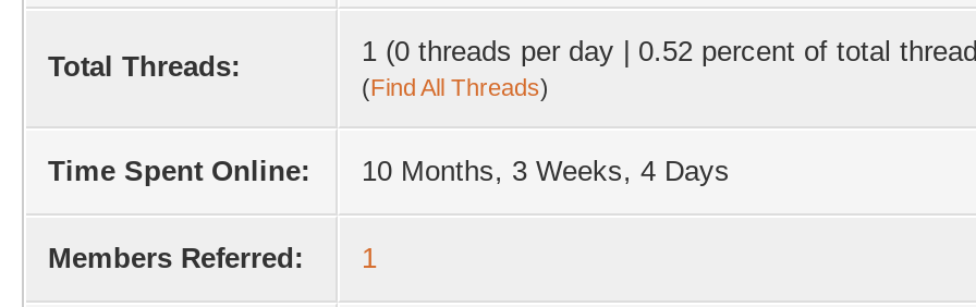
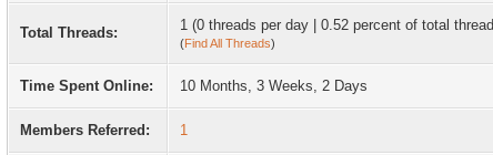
- 10 Months, 3 Weeks, 4 Days
+ 10 Months, 3 Weeks, 2 Days
